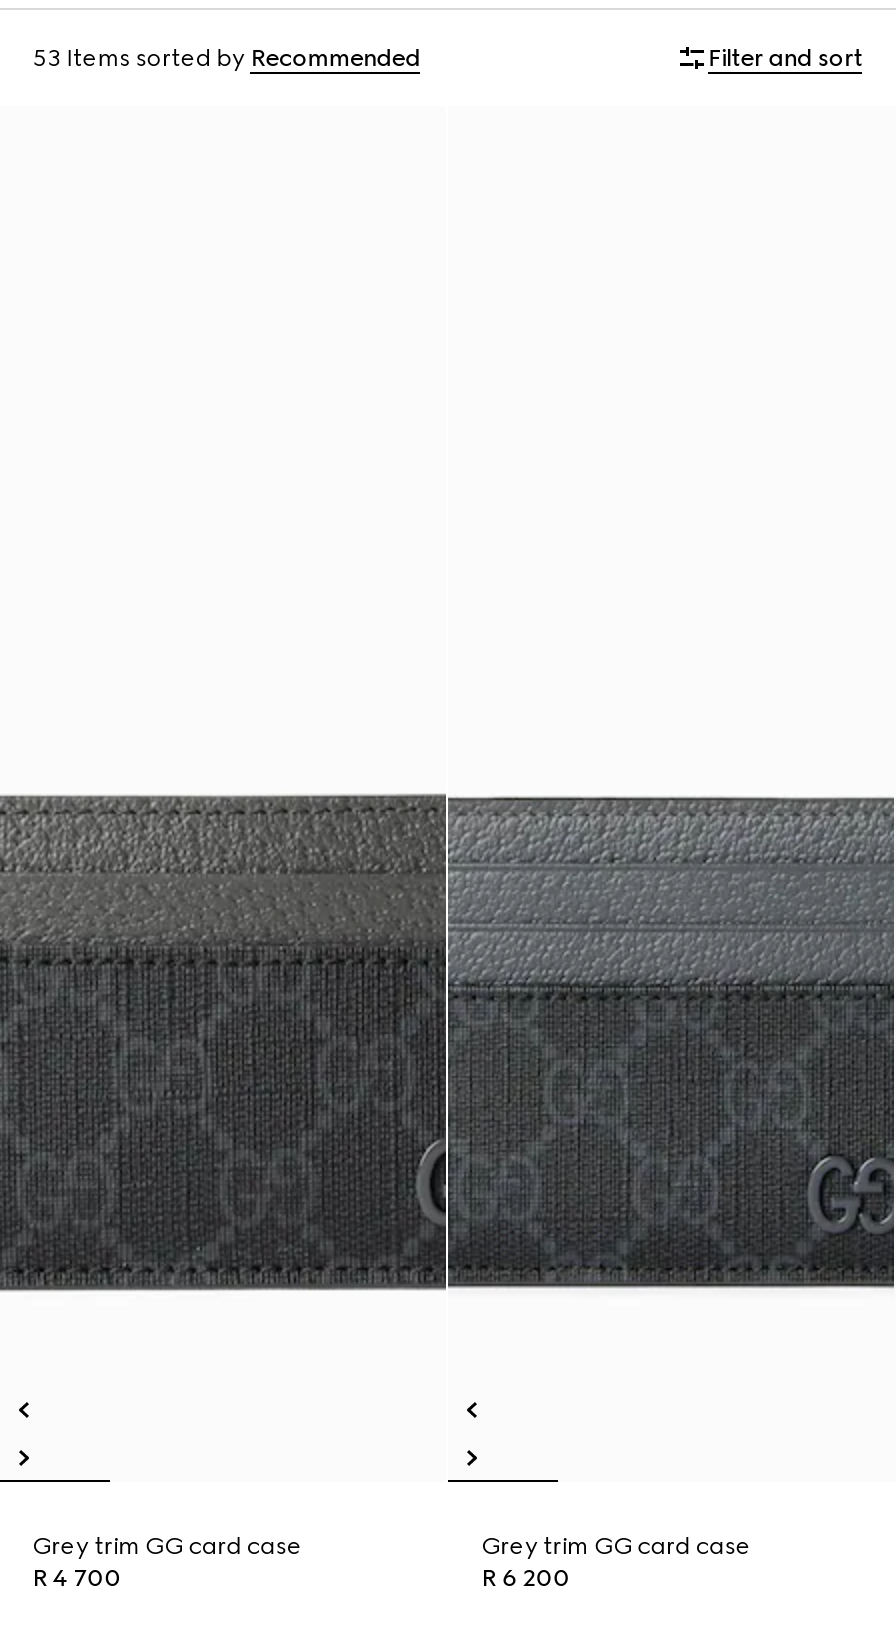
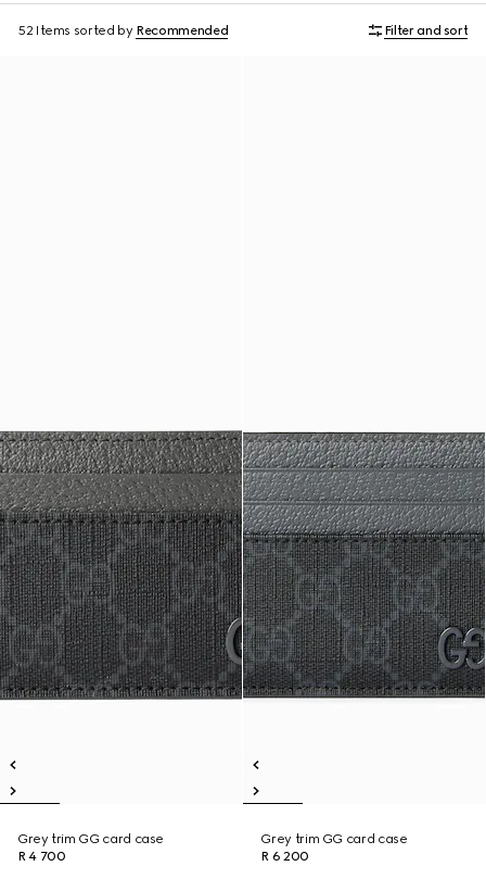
- 53 Items sorted by Recommended
+ 52 Items sorted by Recommended
